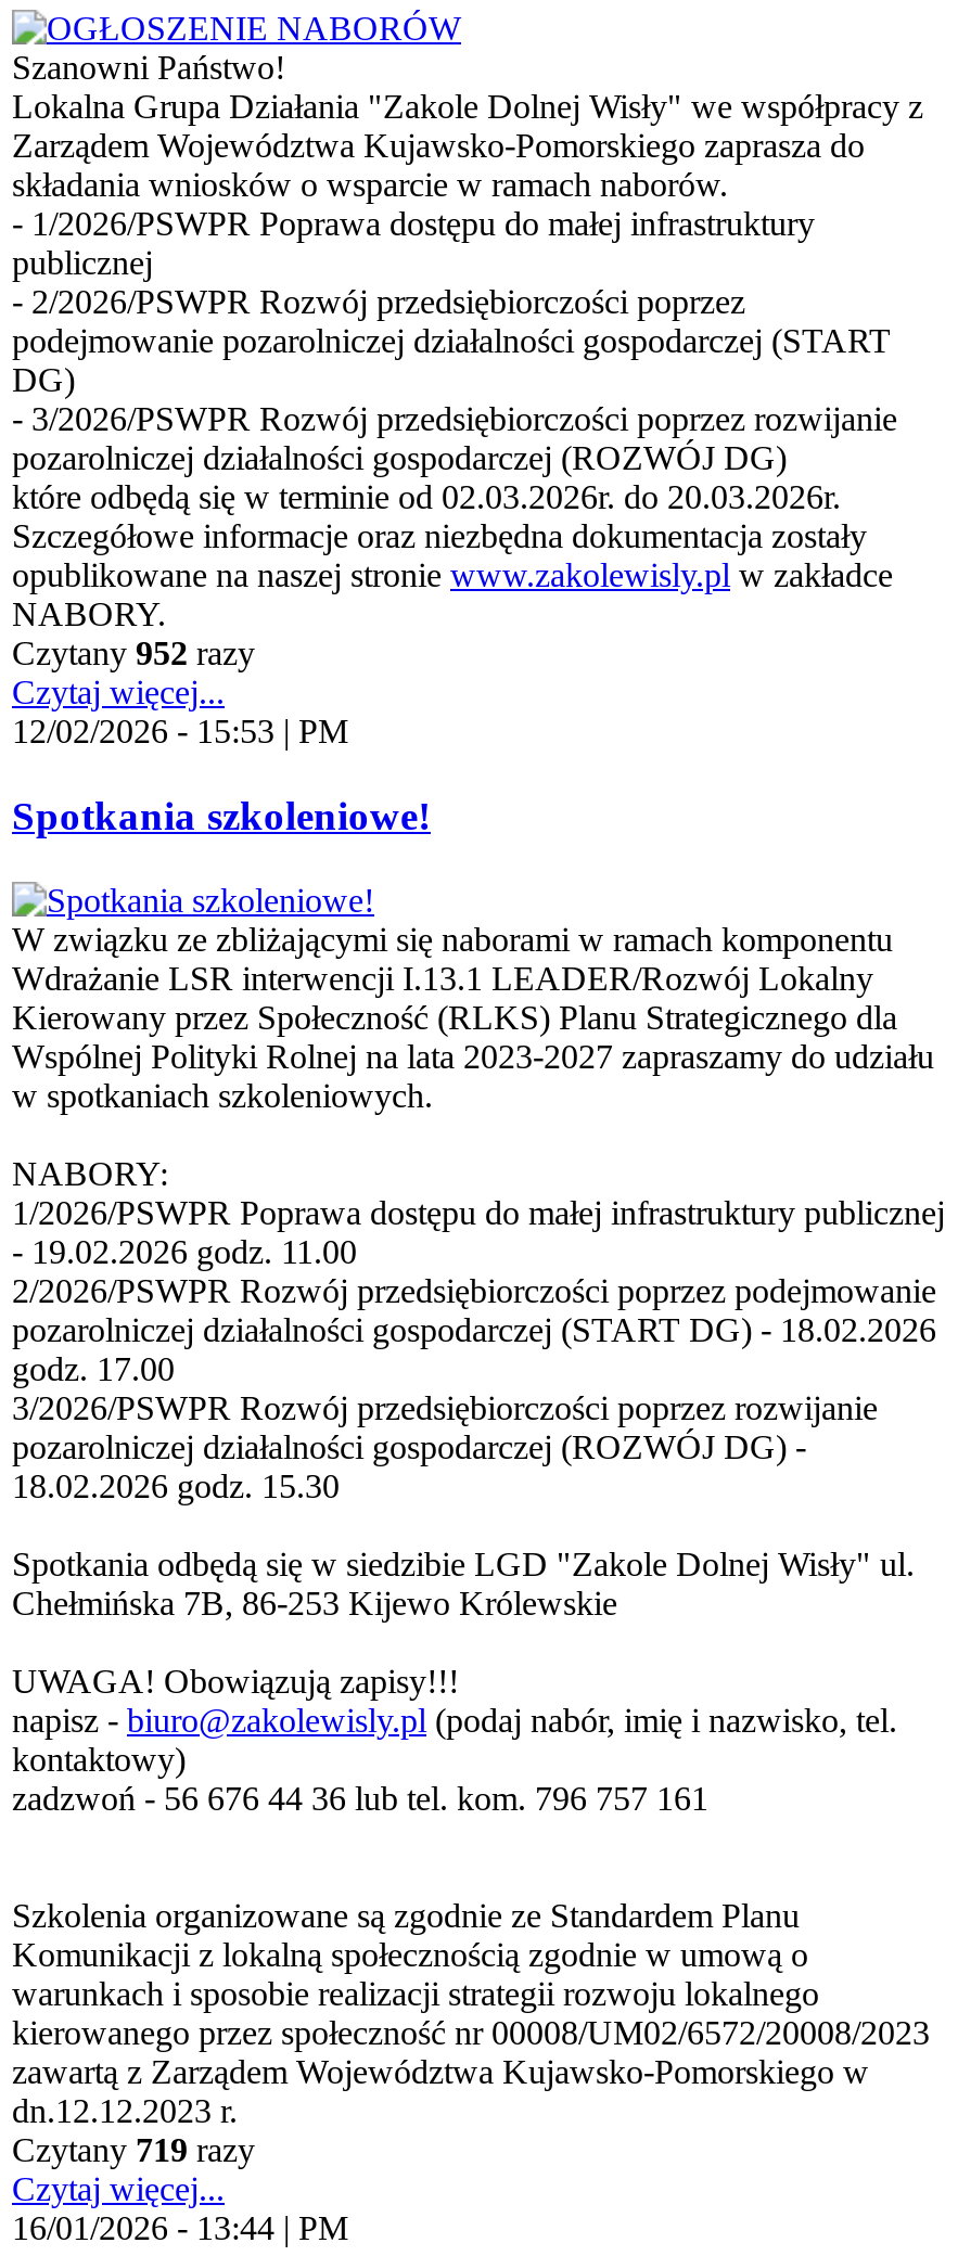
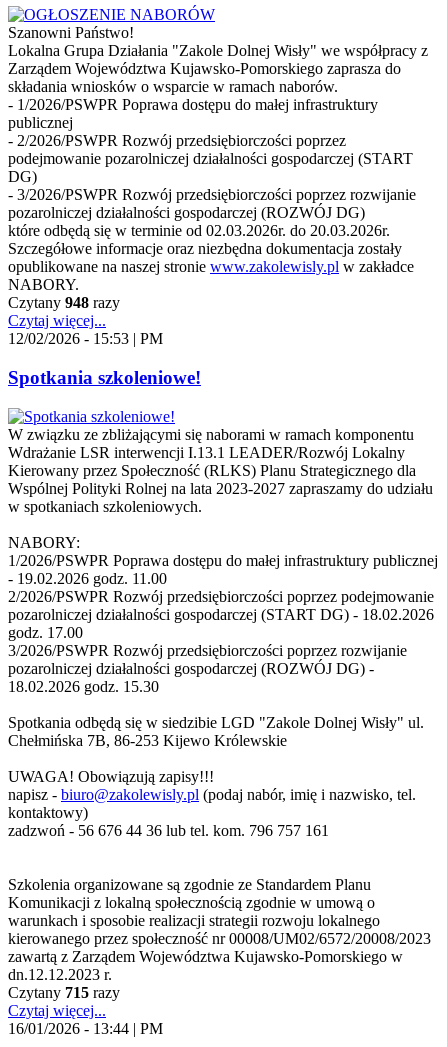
- Czytany 952 razy
+ Czytany 948 razy

- Czytany 719 razy
+ Czytany 715 razy
